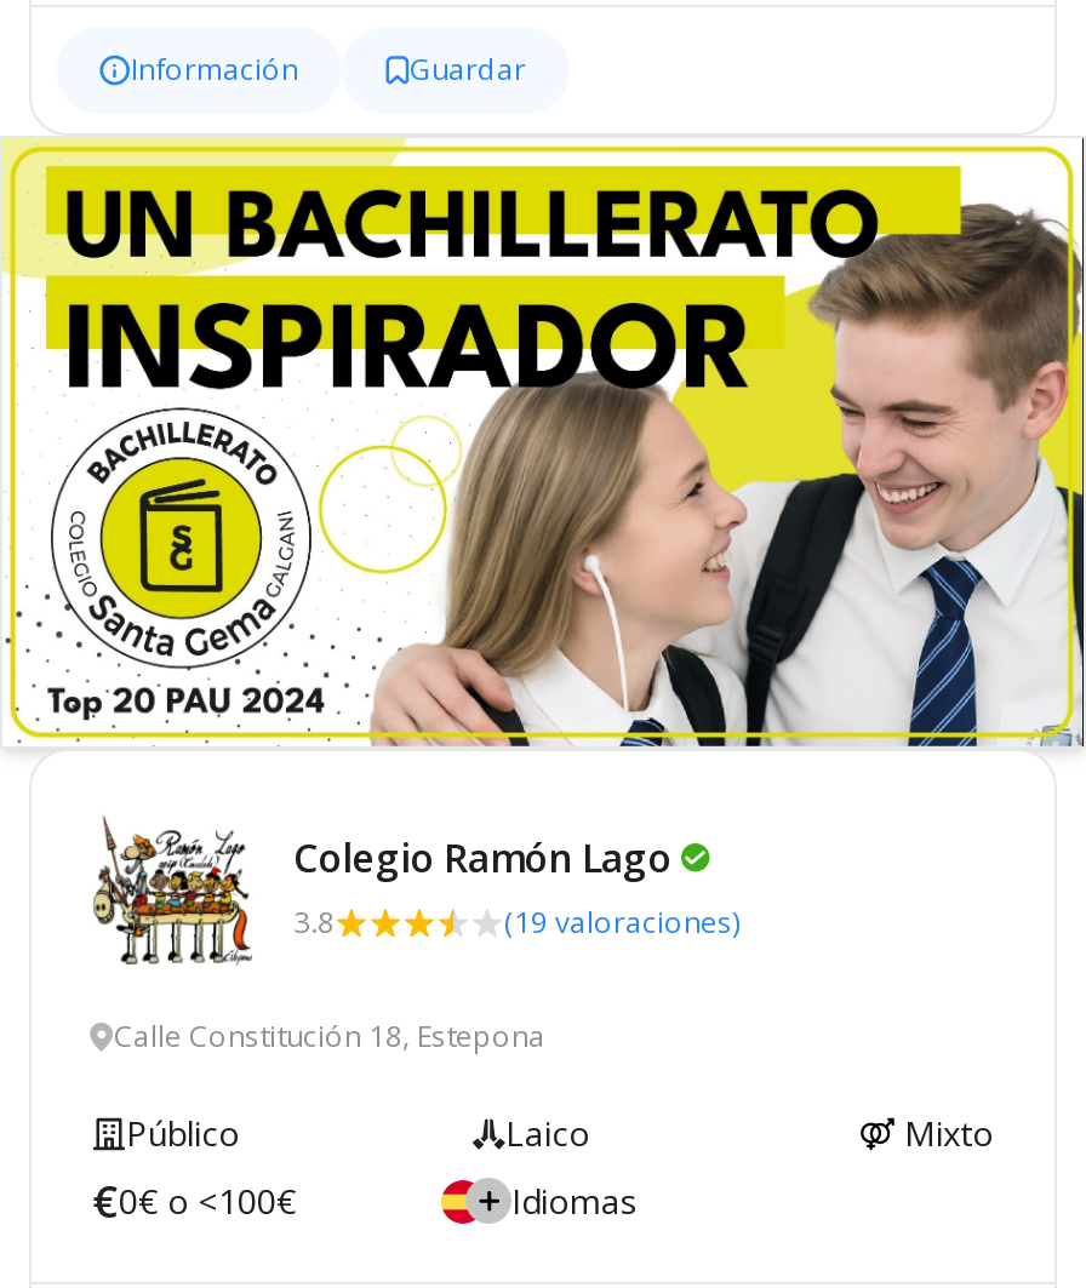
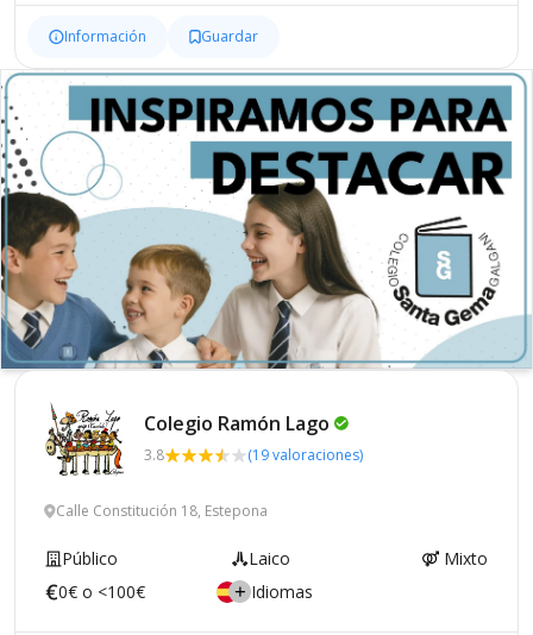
- [image]
+ [image]
